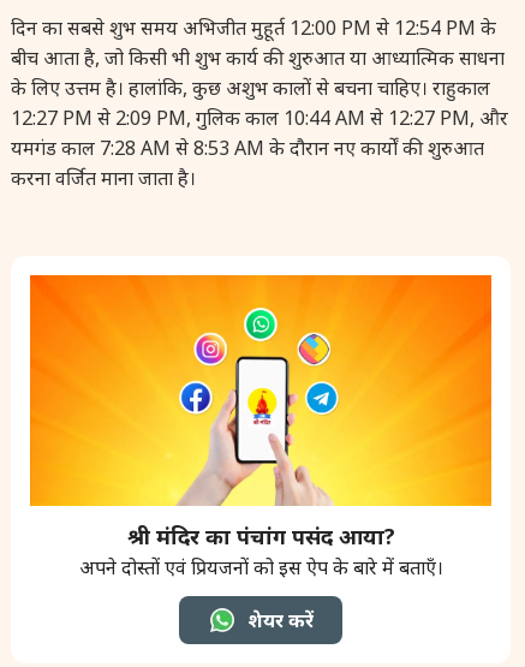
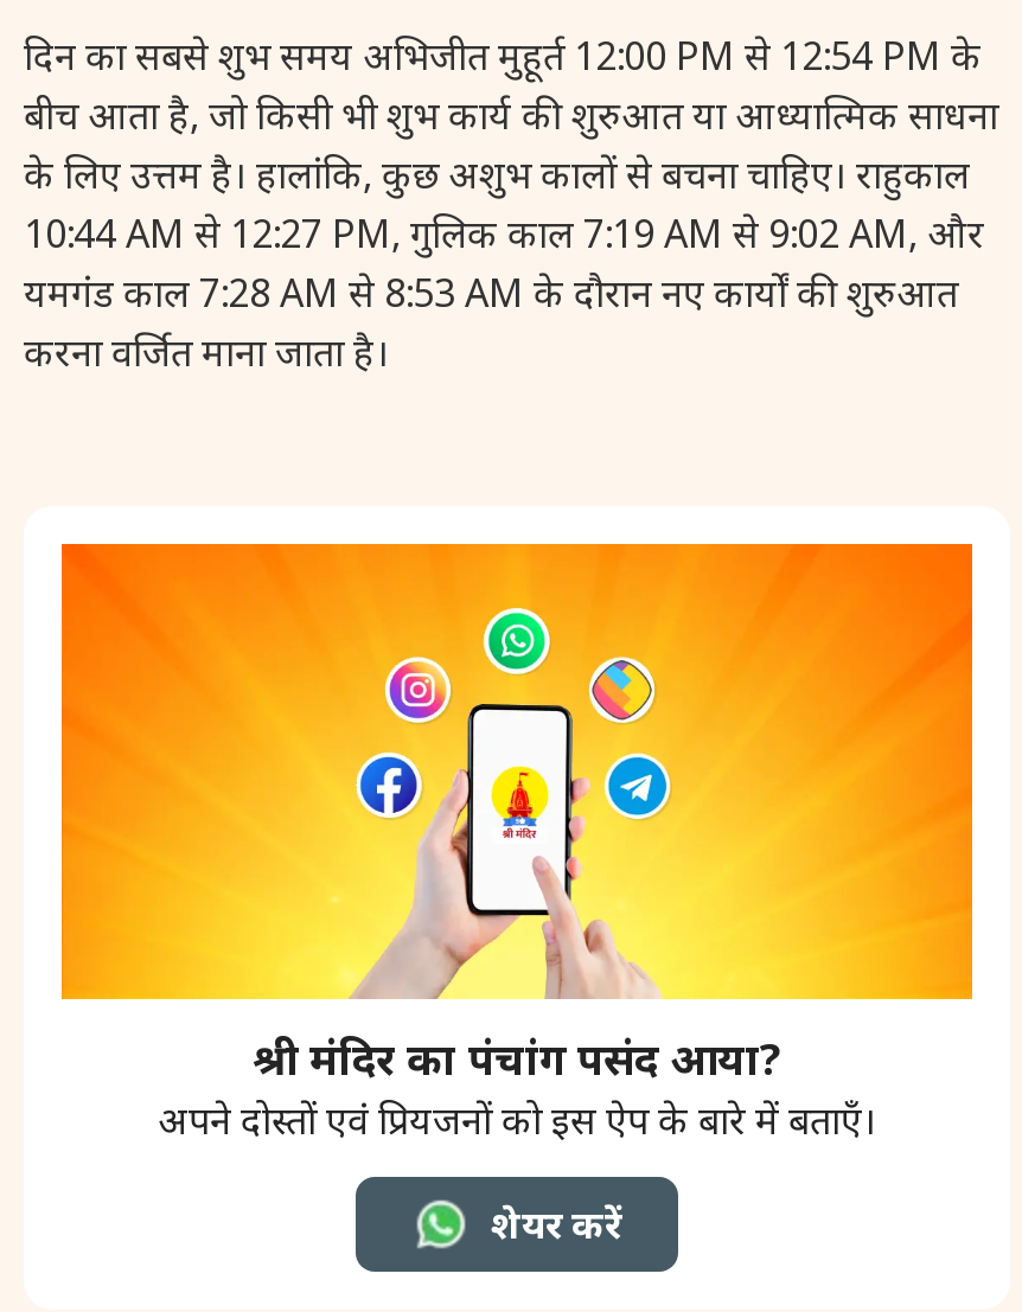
- 12:27 PM से 2:09 PM, गुलिक काल 10:44 AM से 12:27 PM, और
+ 10:44 AM से 12:27 PM, गुलिक काल 7:19 AM से 9:02 AM, और
